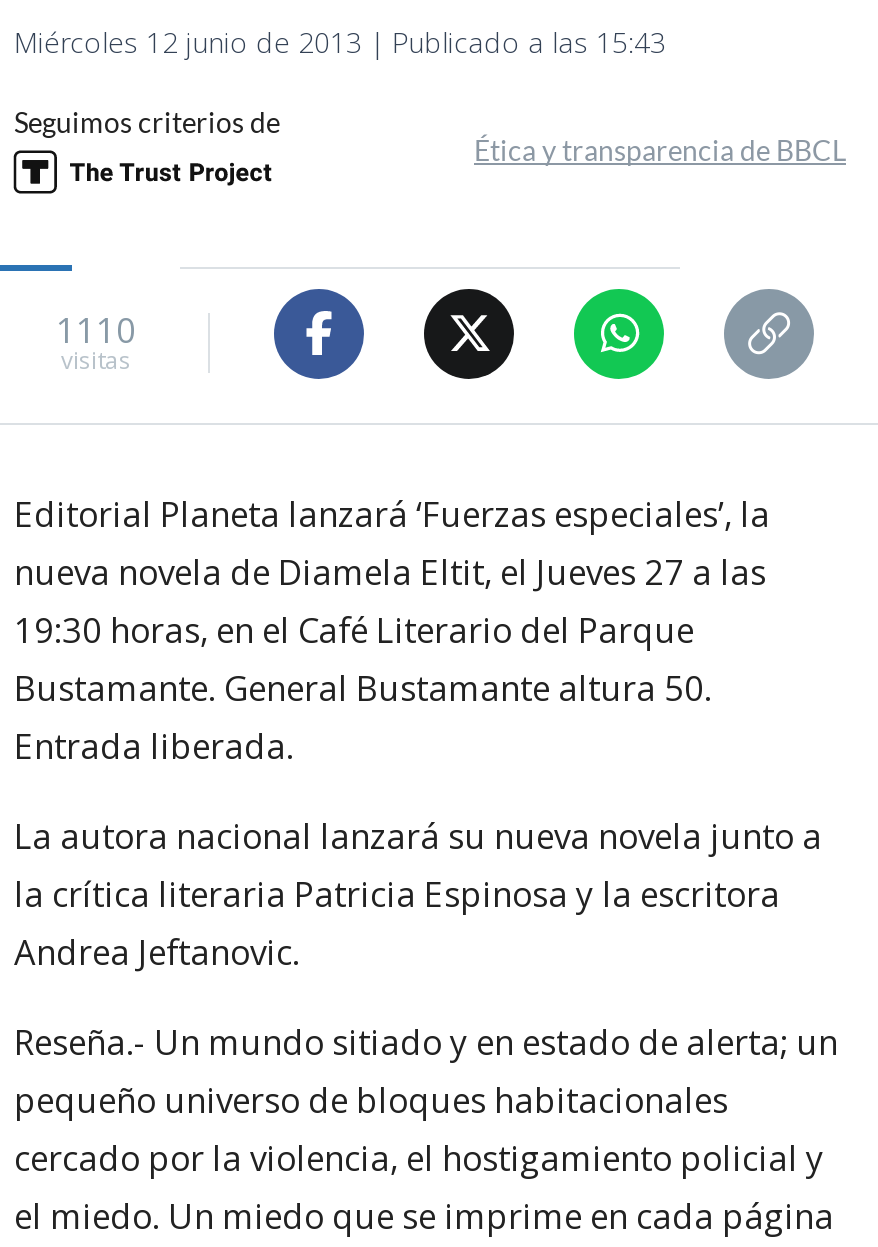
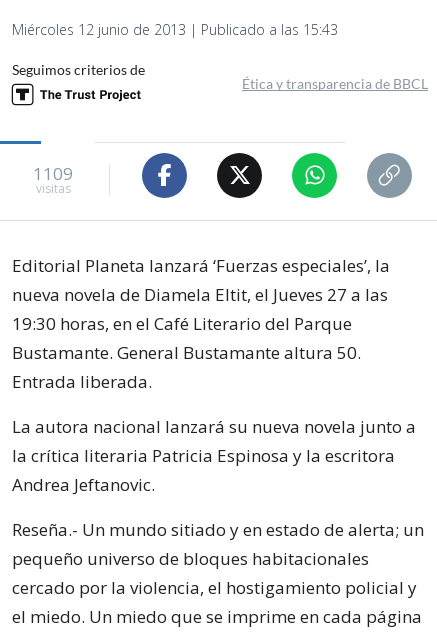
- 1110
+ 1109
